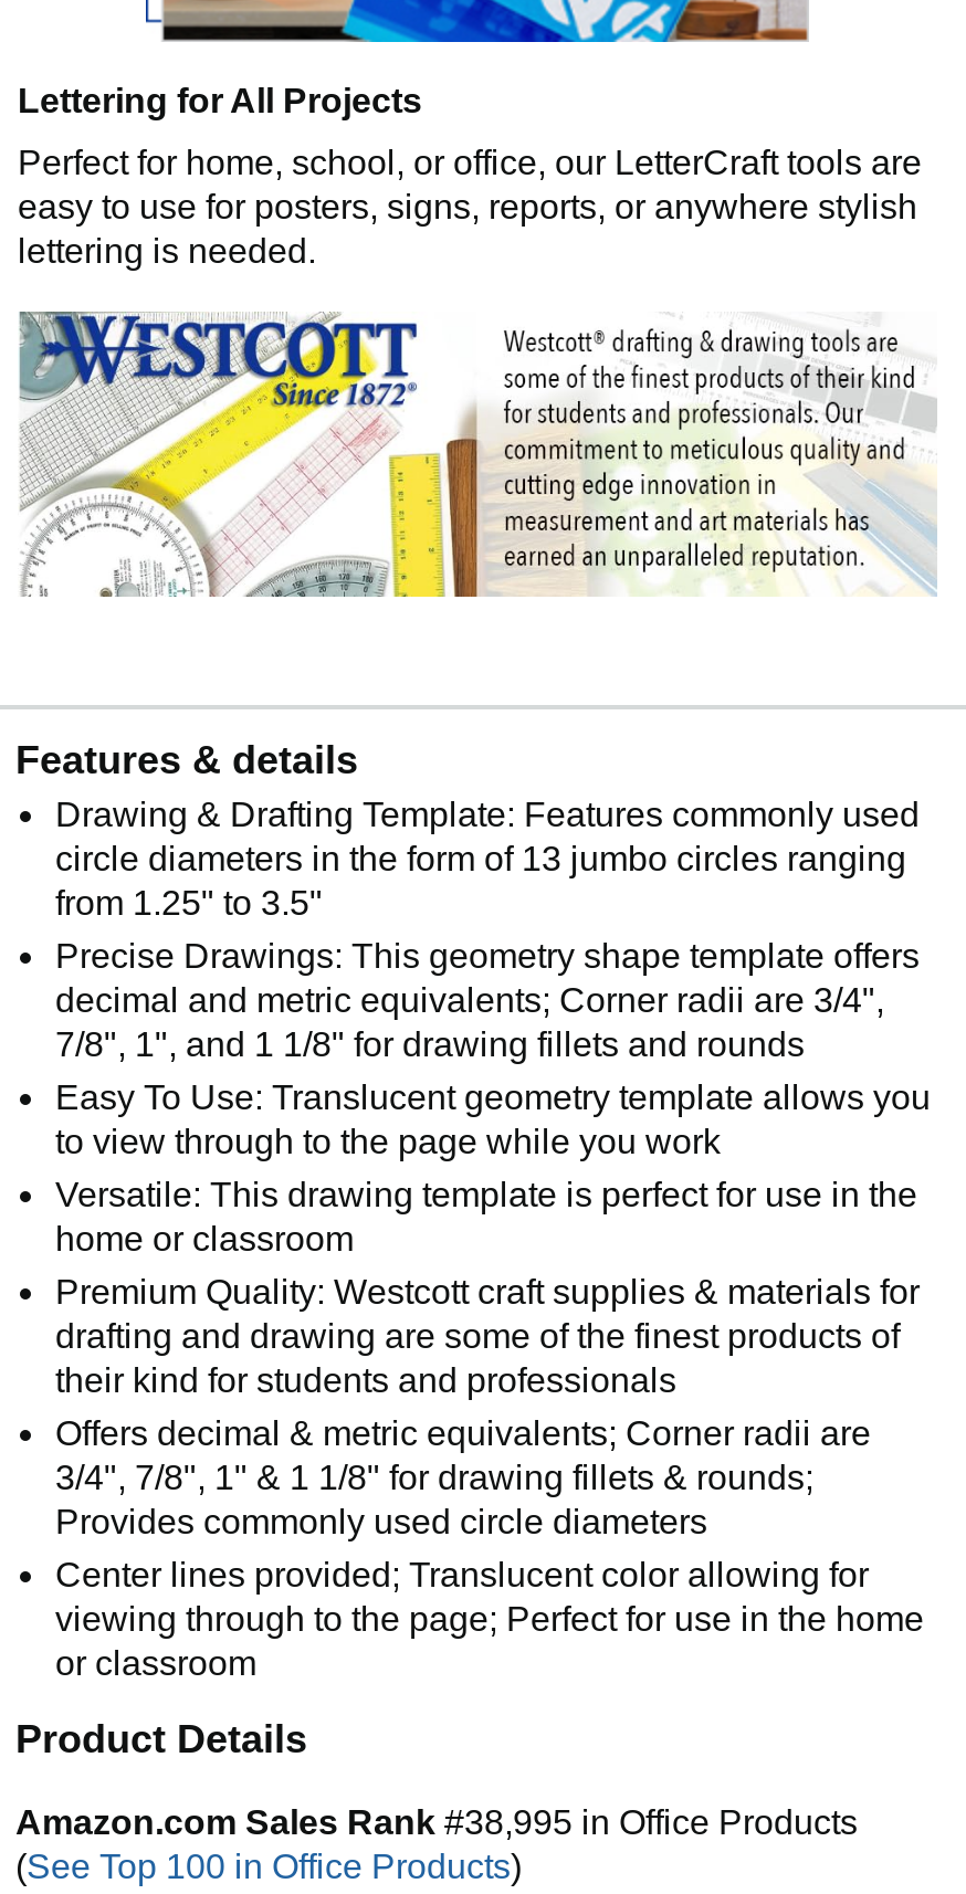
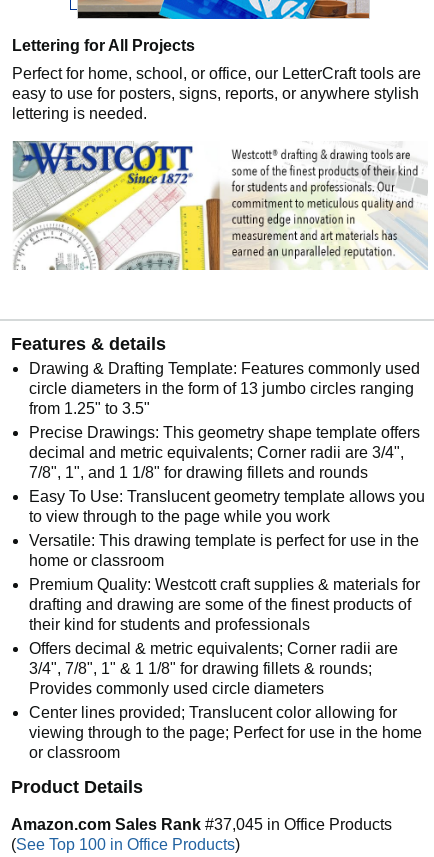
- Amazon.com Sales Rank #38,995 in Office Products
+ Amazon.com Sales Rank #37,045 in Office Products
